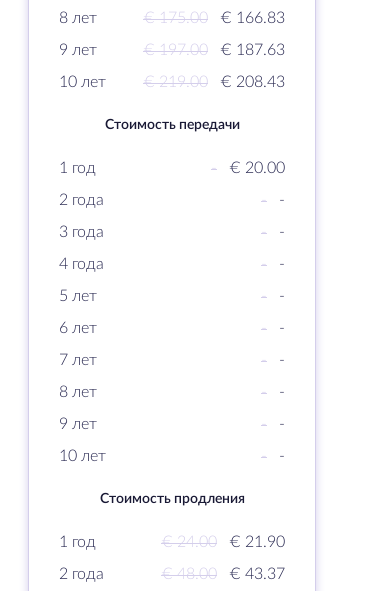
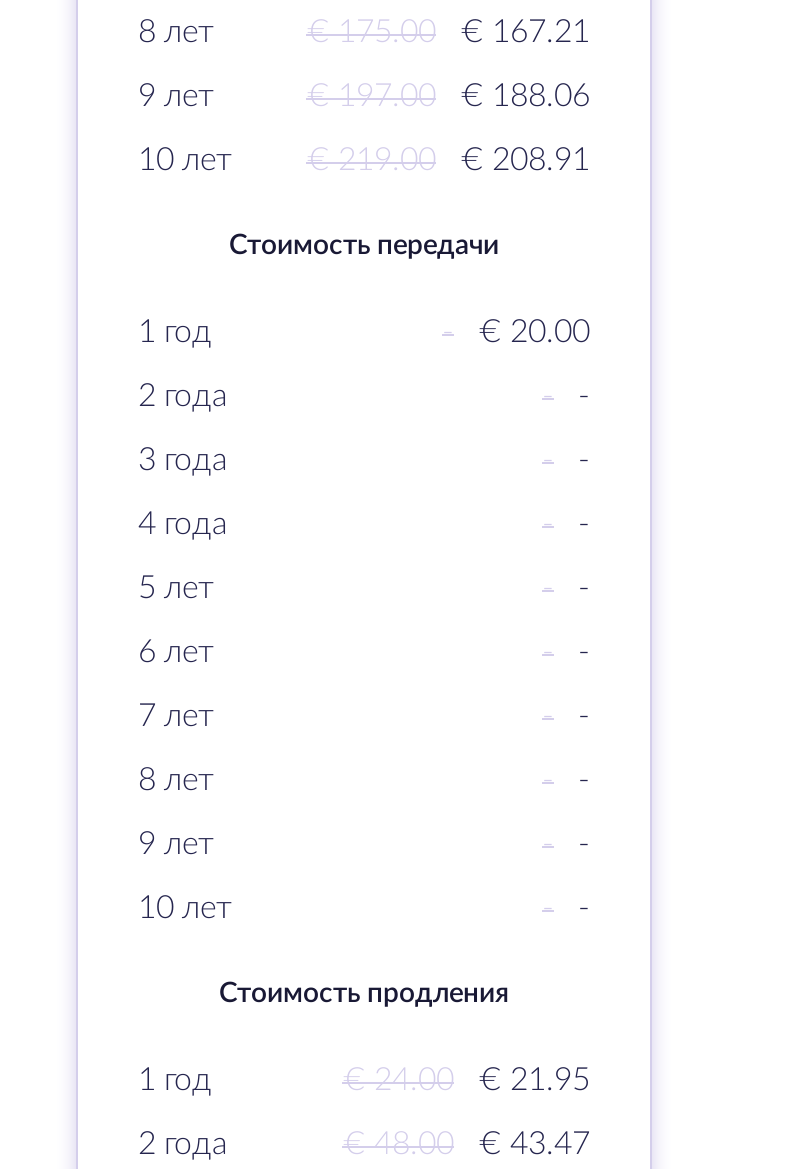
- € 166.83
+ € 167.21

- € 187.63
+ € 188.06

- € 208.43
+ € 208.91

- € 21.90
+ € 21.95

- € 43.37
+ € 43.47
